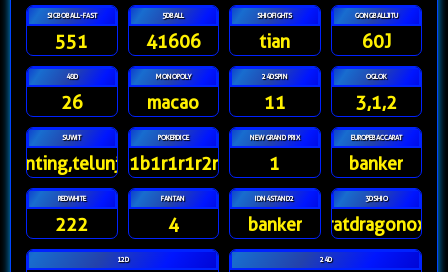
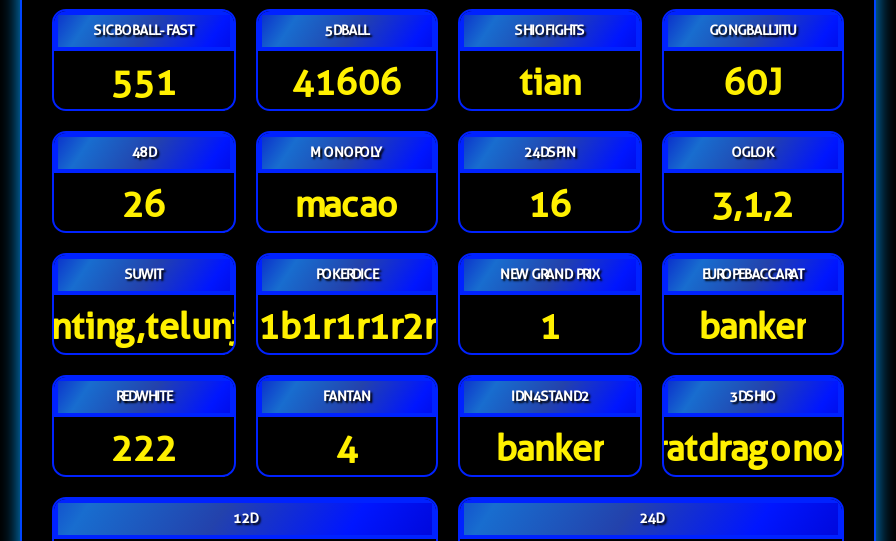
- 11
+ 16
